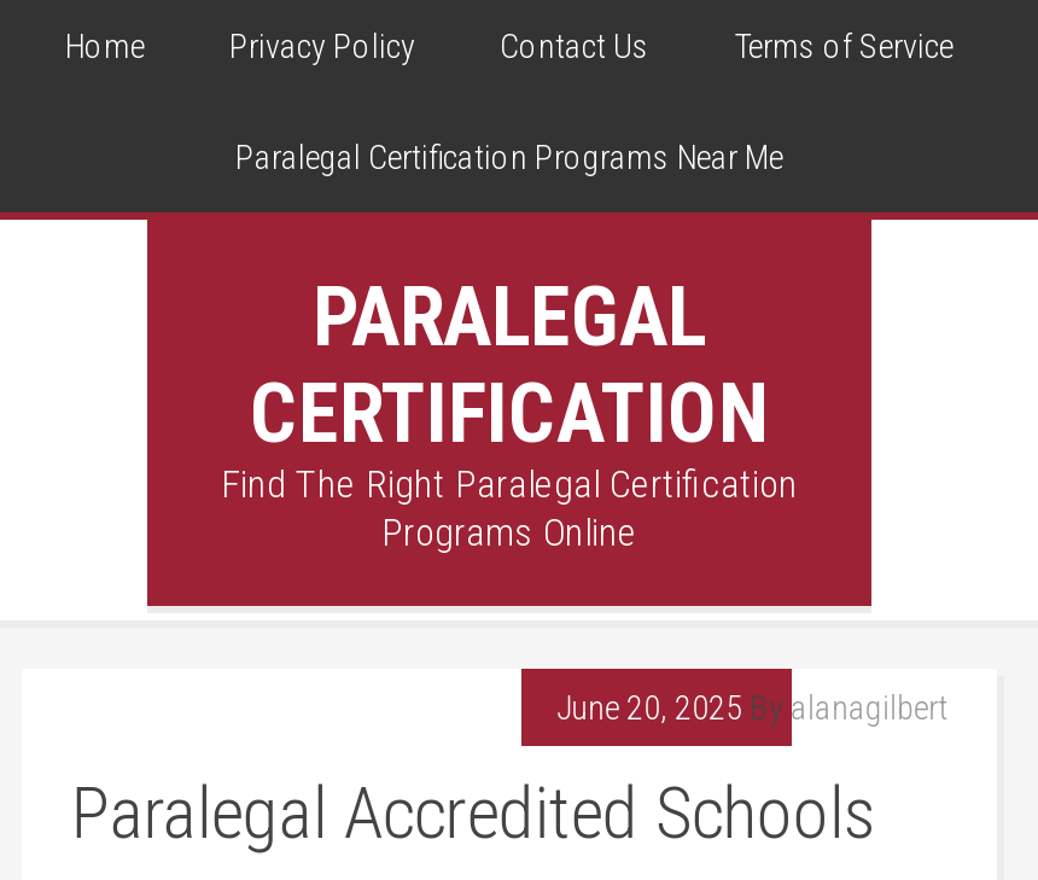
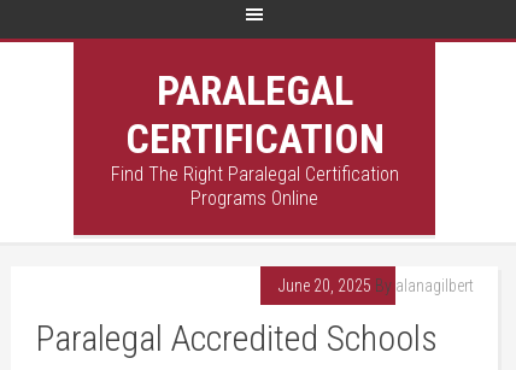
- Home
- Privacy Policy
- Contact Us
- Terms of Service
- Paralegal Certification Programs Near Me
